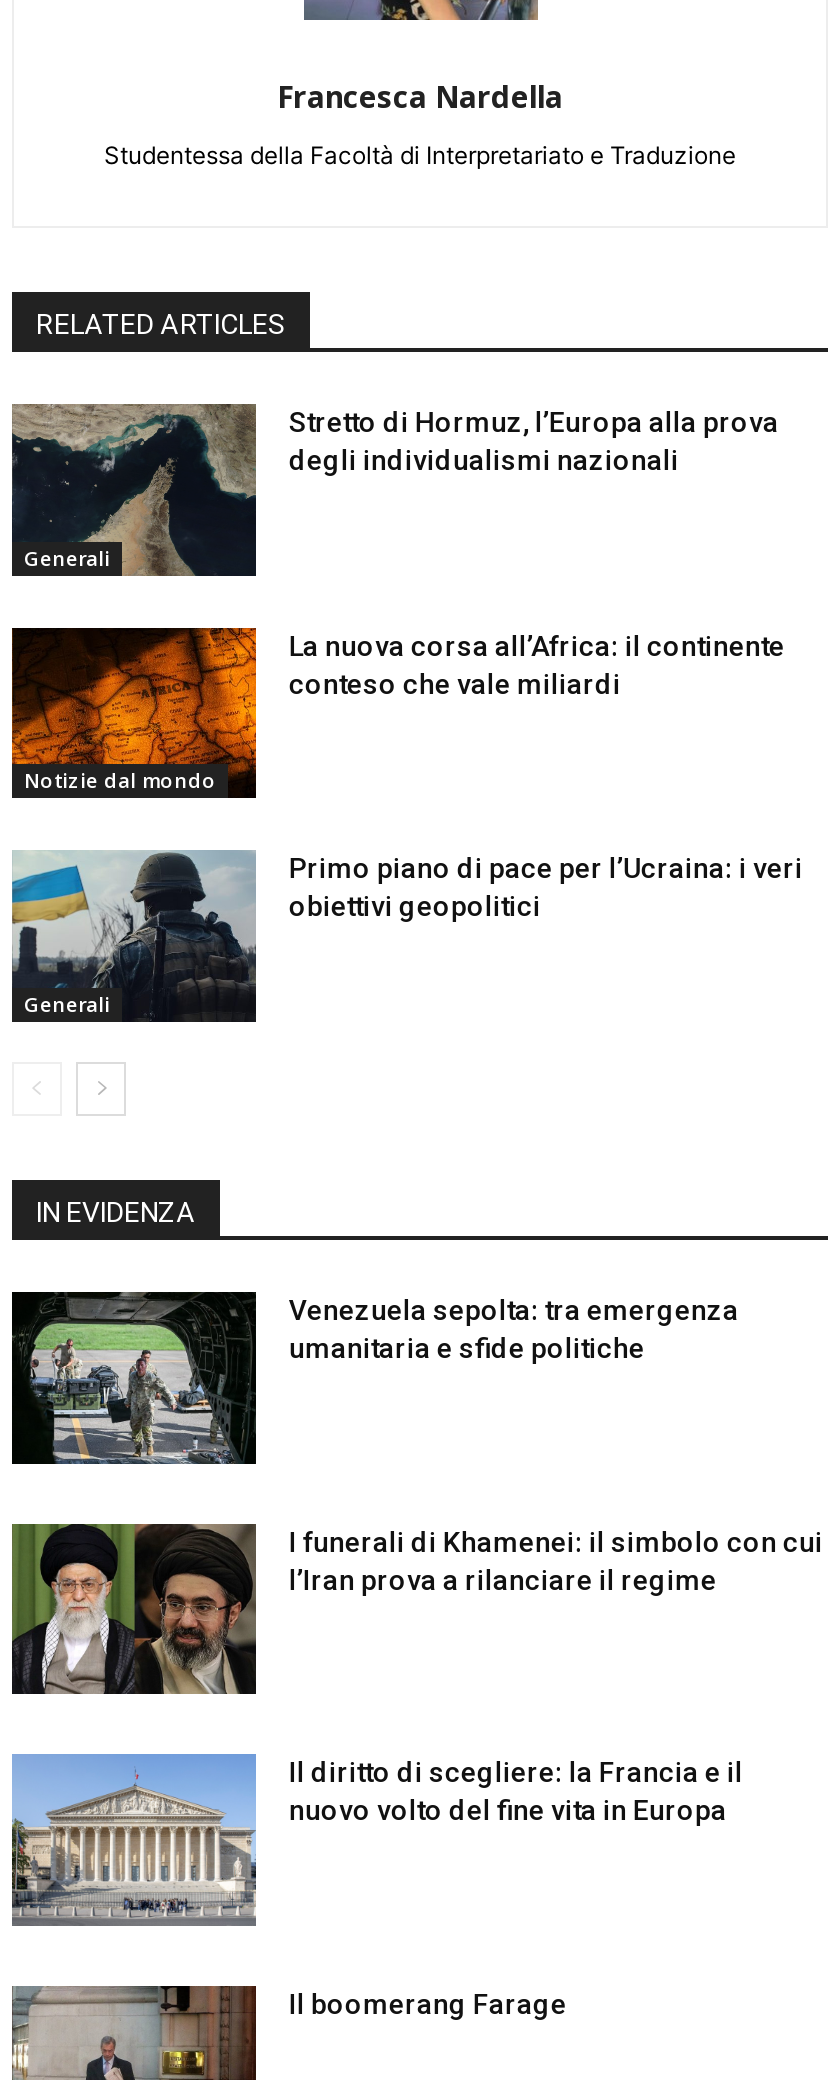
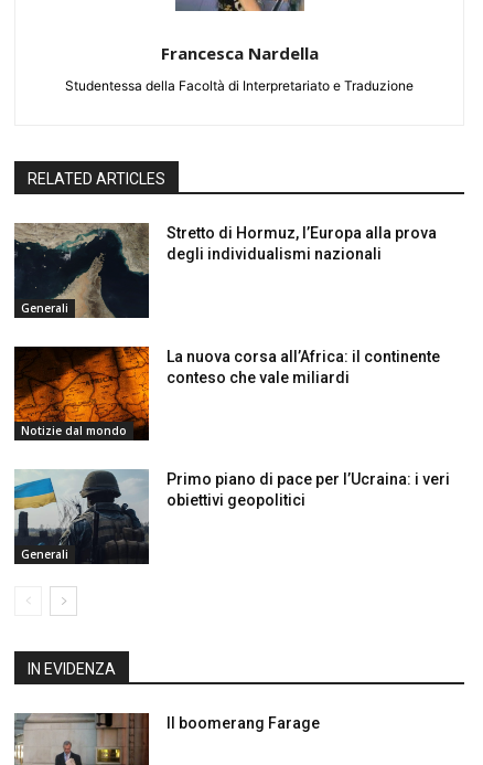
- [image]
- Venezuela sepolta: tra emergenza
- umanitaria e sfide politiche

- [image]
- I funerali di Khamenei: il simbolo con cui
- l’Iran prova a rilanciare il regime

- [image]
- Il diritto di scegliere: la Francia e il
- nuovo volto del fine vita in Europa
